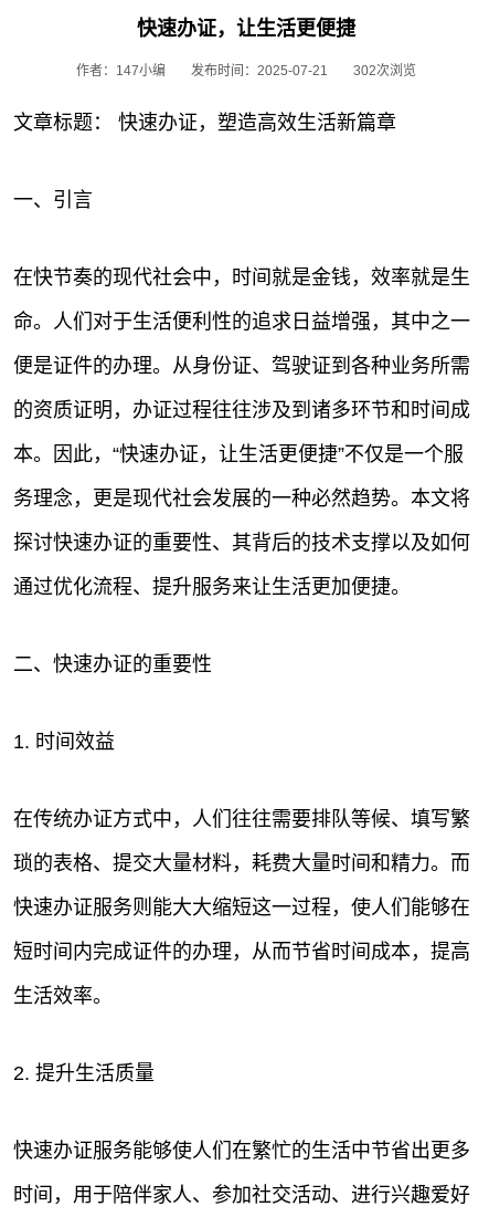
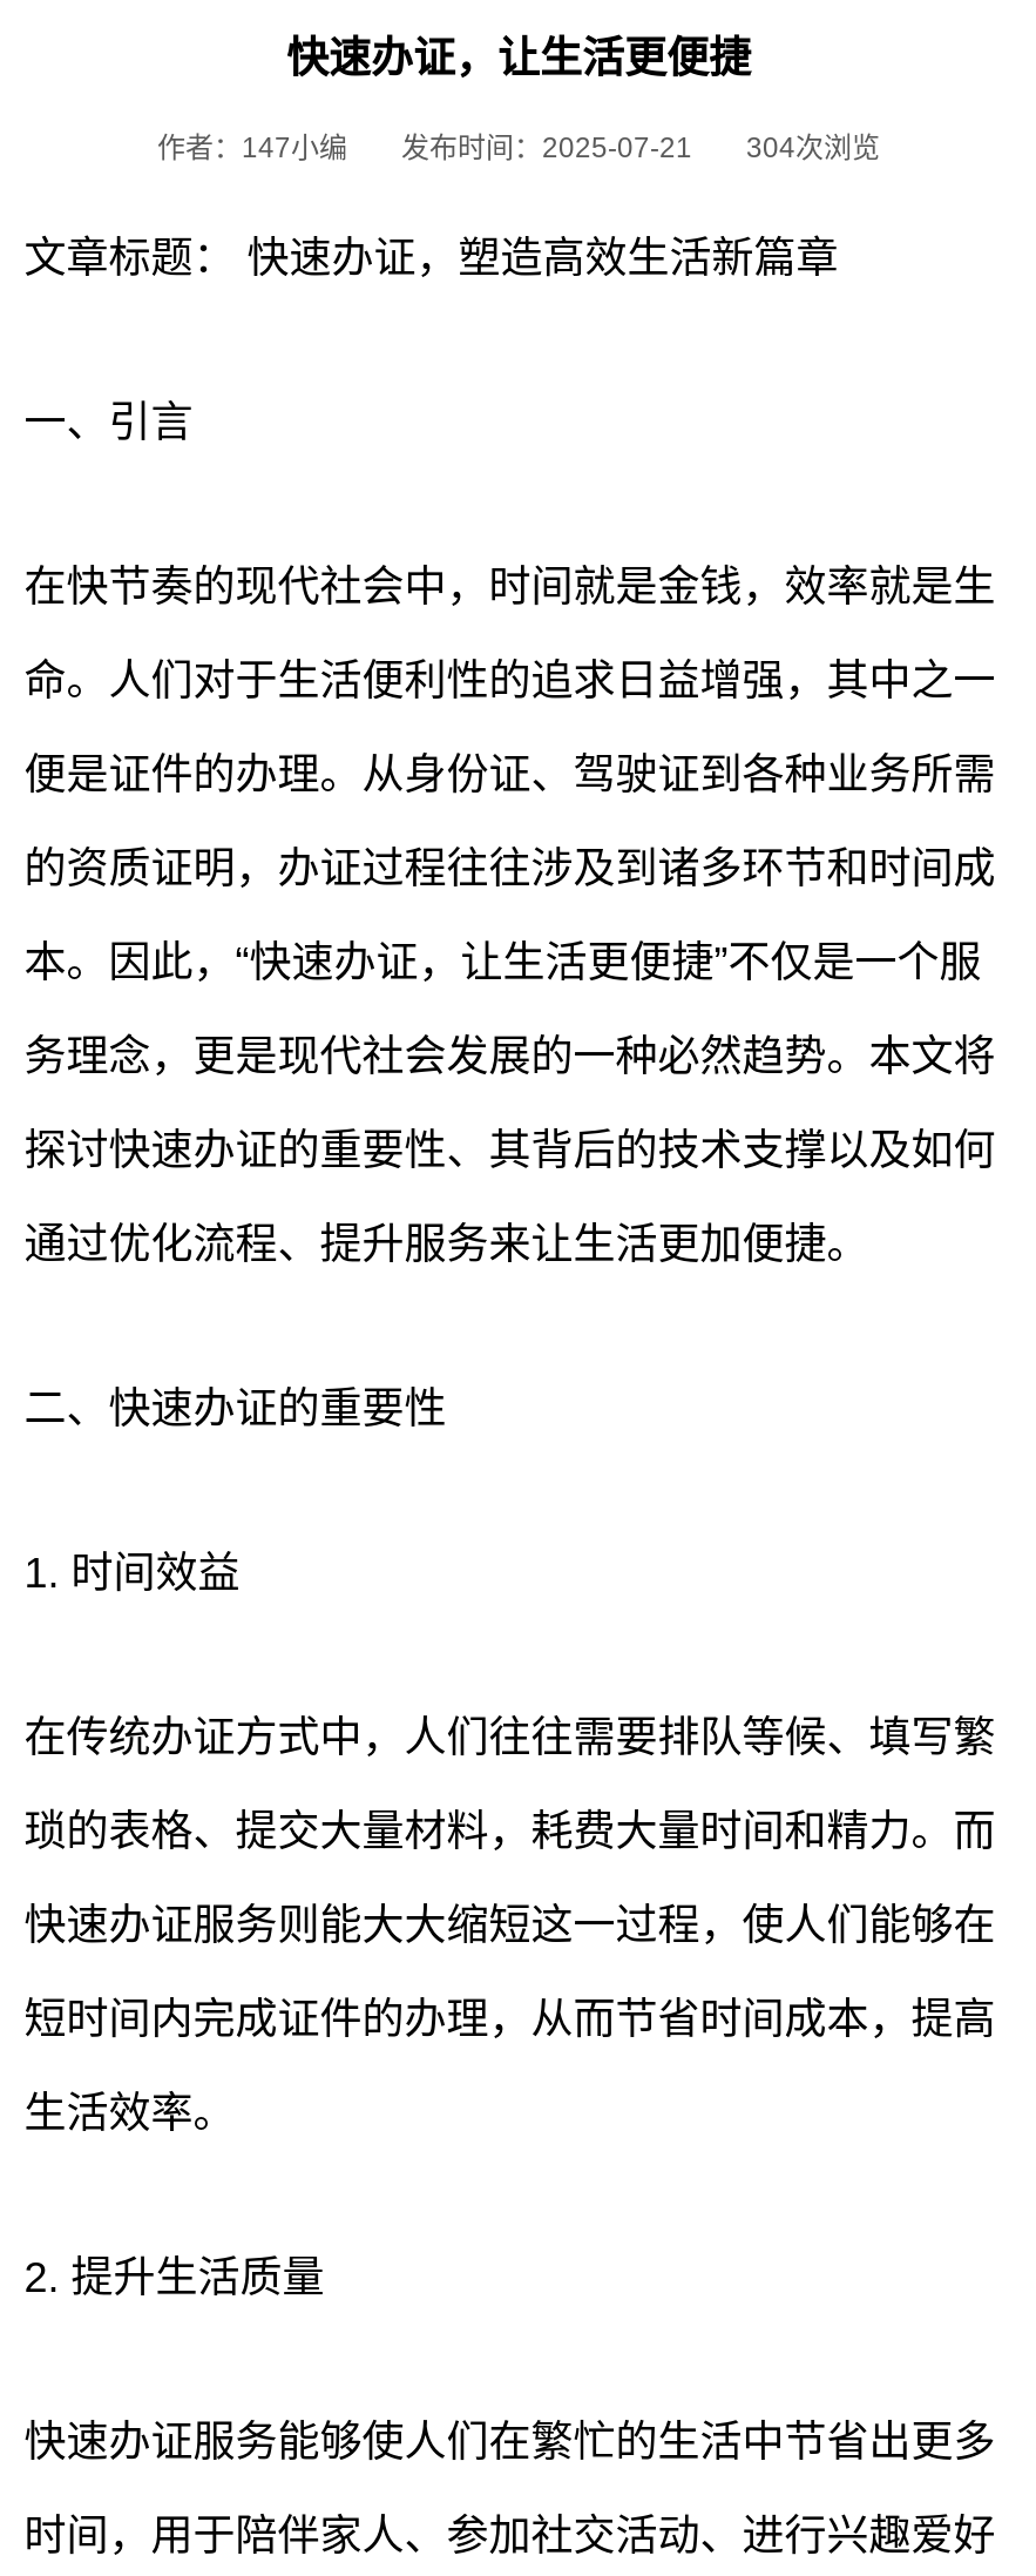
- 作者：147小编 发布时间：2025-07-21 302次浏览
+ 作者：147小编 发布时间：2025-07-21 304次浏览
